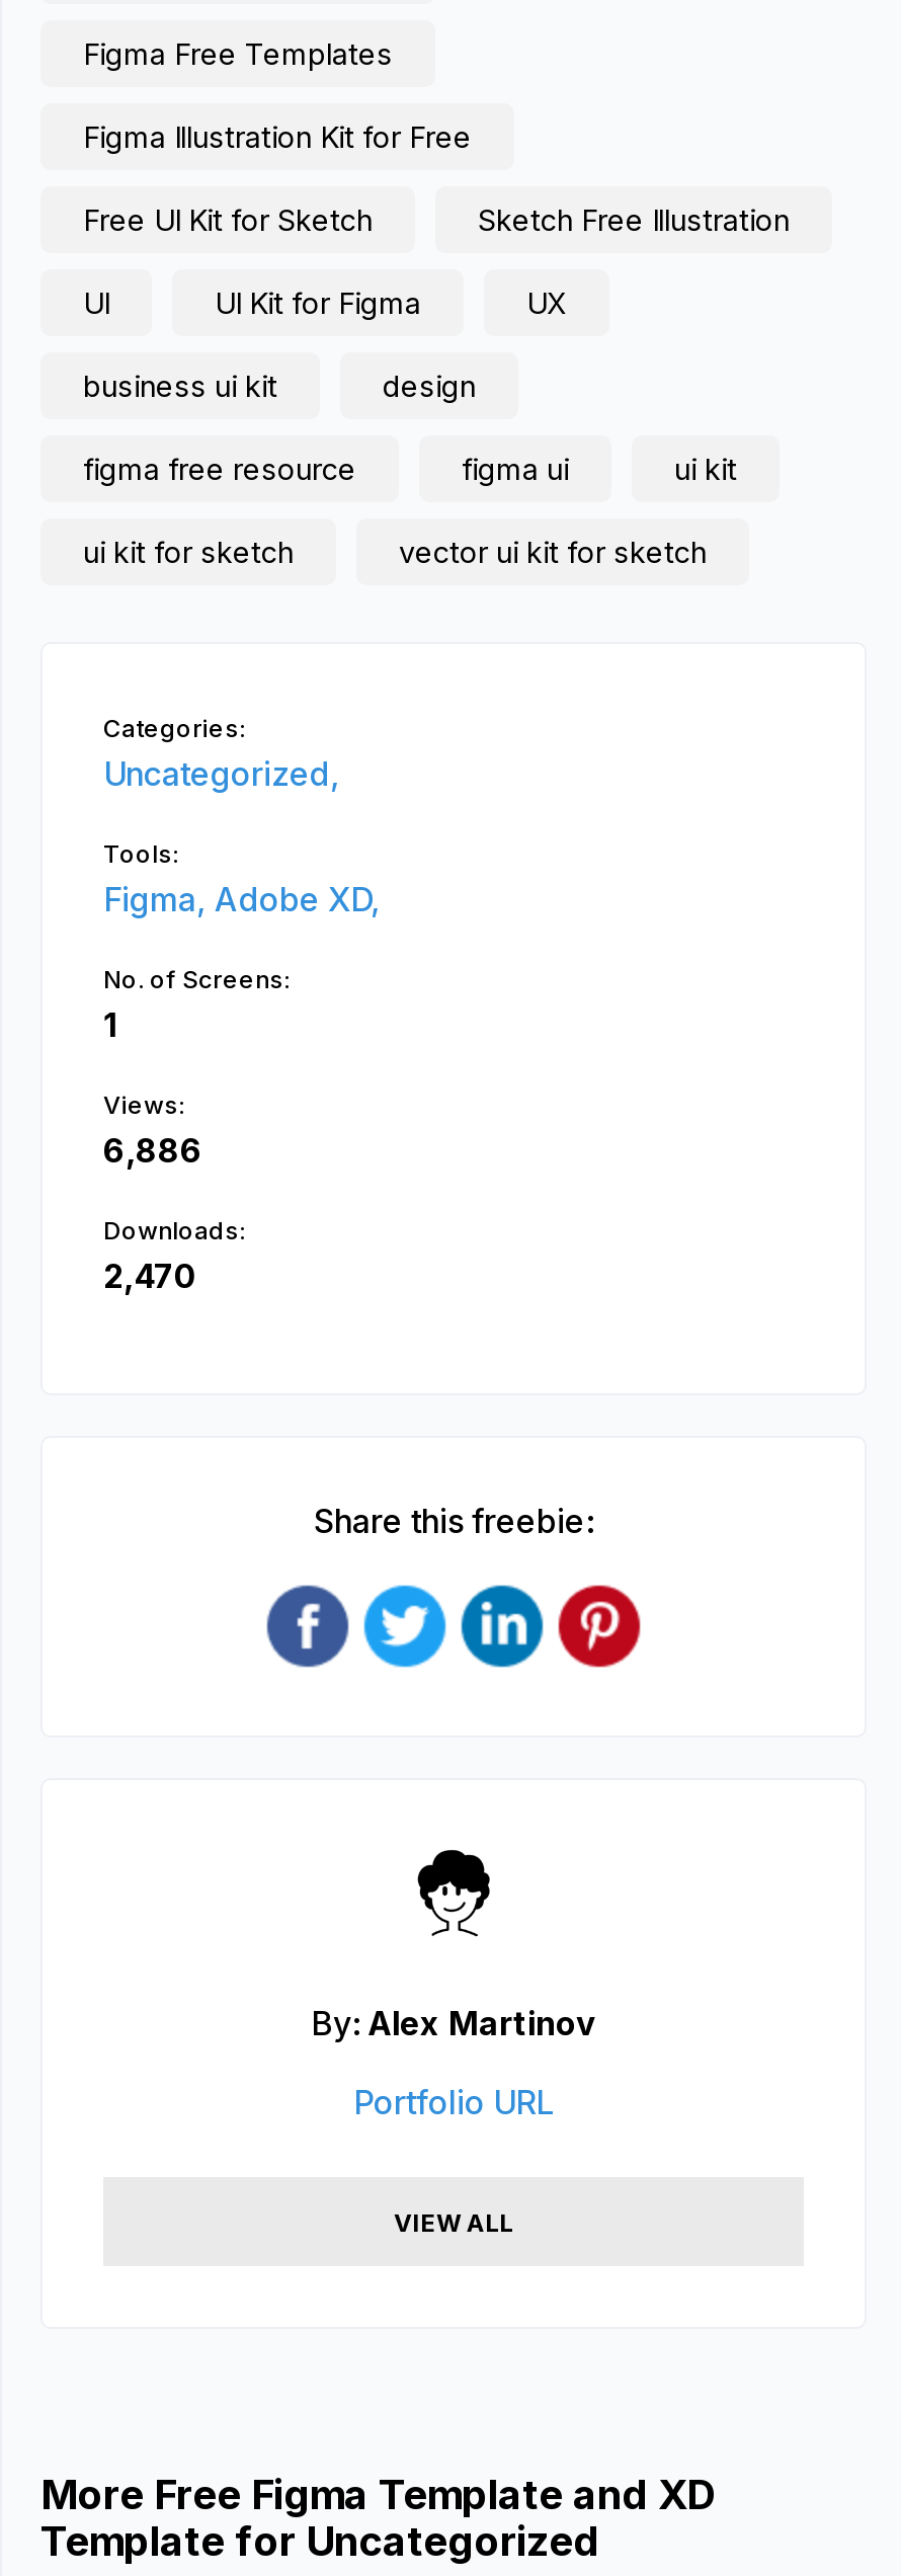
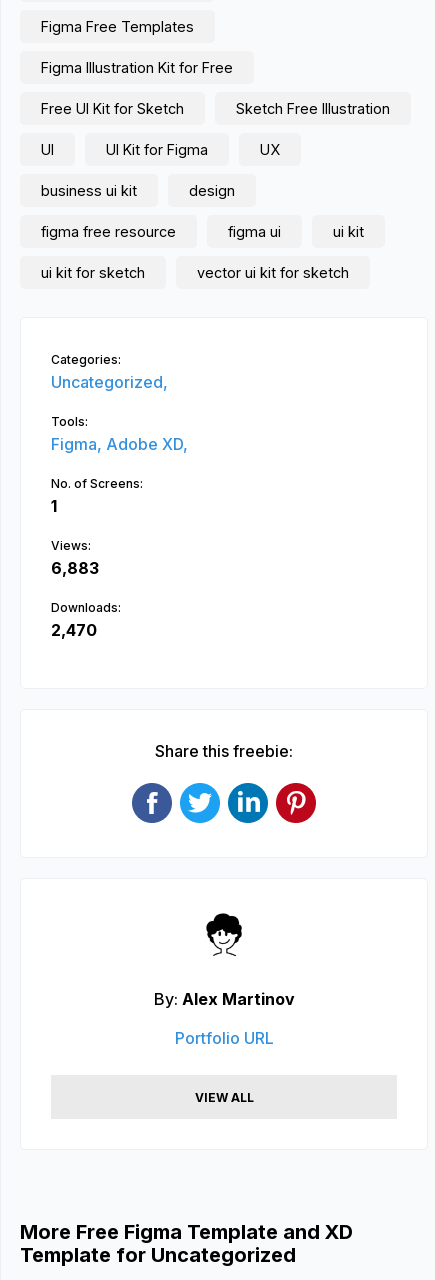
- 6,886
+ 6,883
